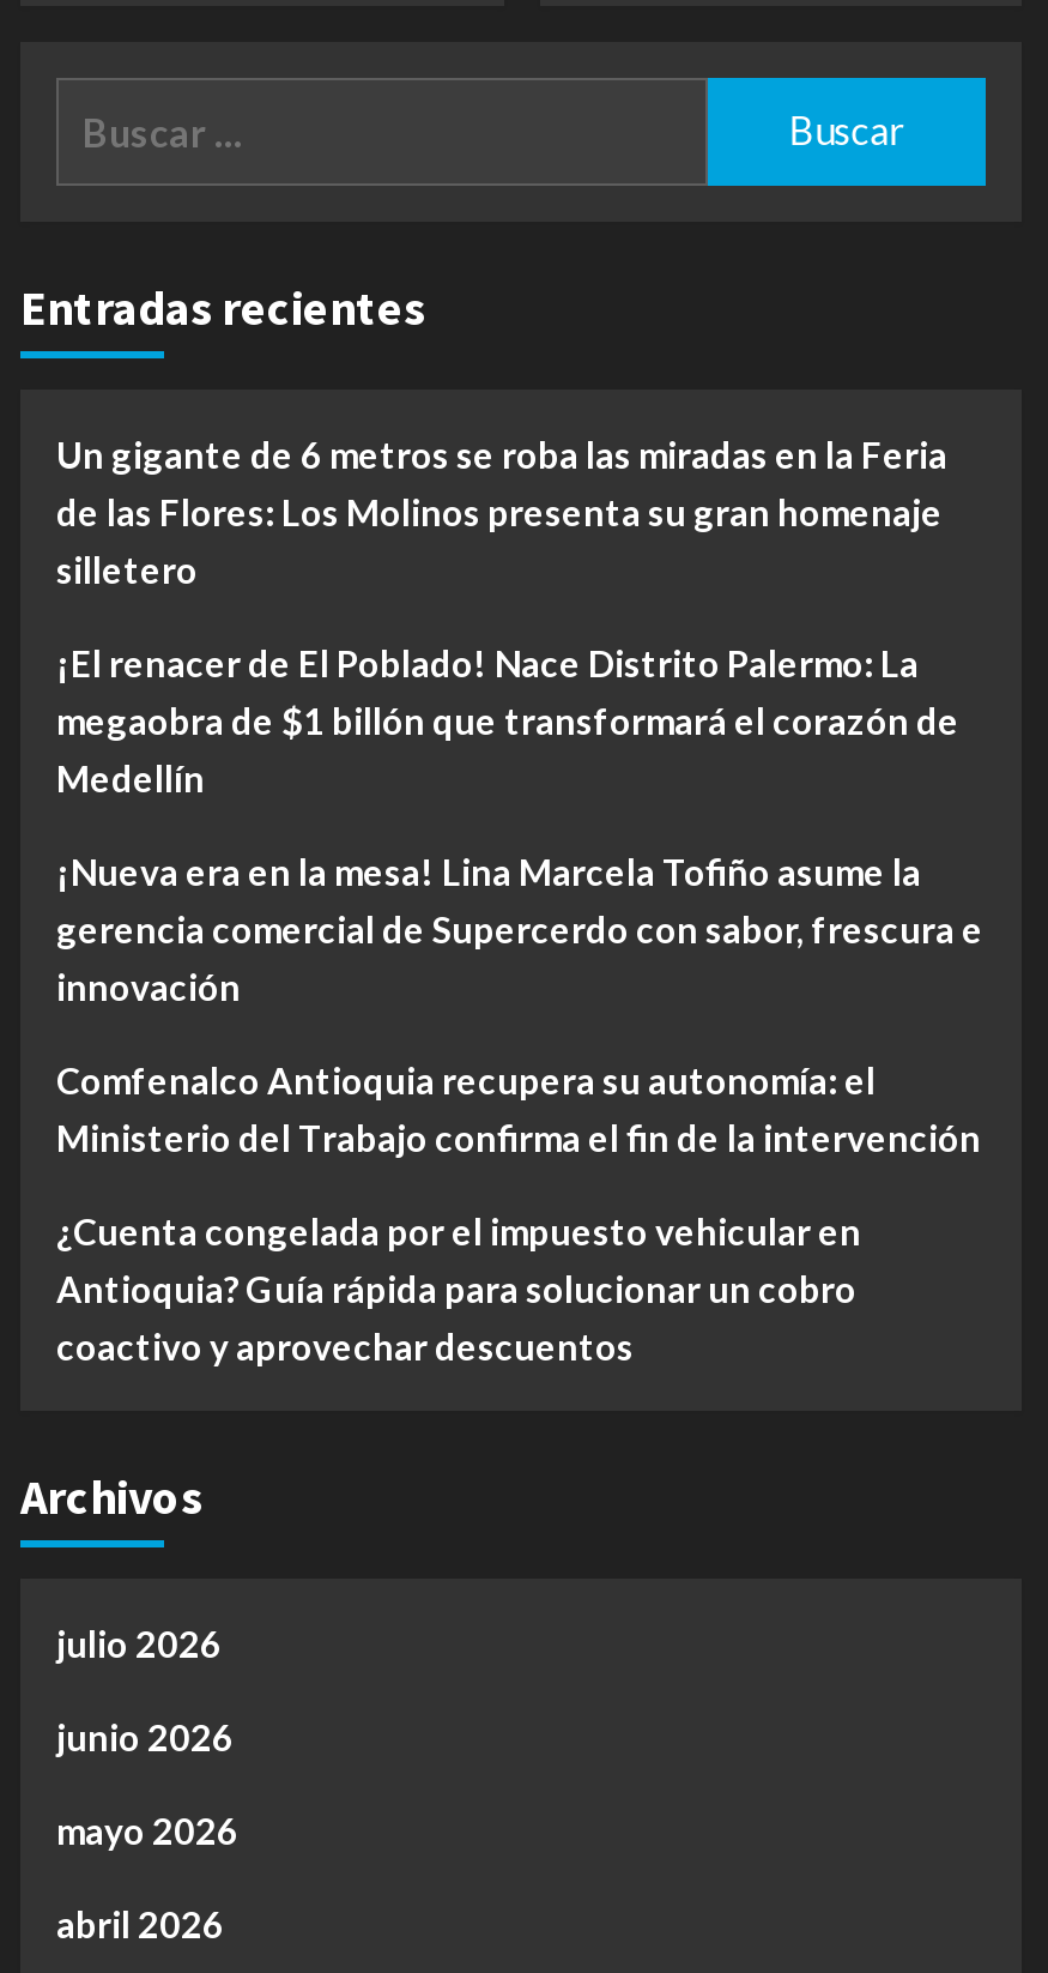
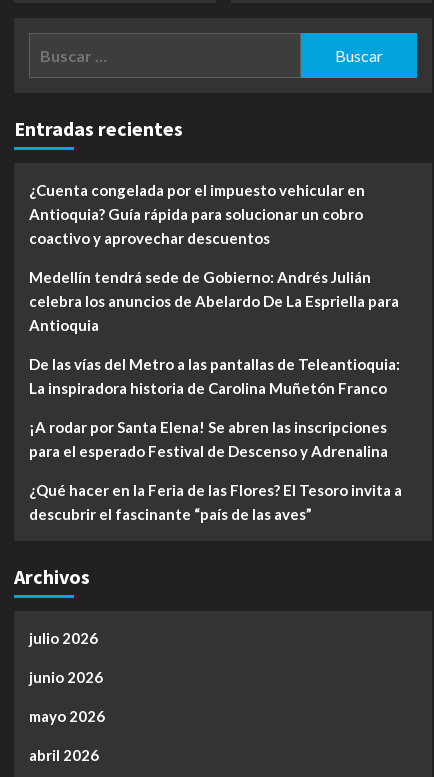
- Un gigante de 6 metros se roba las miradas en la Feria
- de las Flores: Los Molinos presenta su gran homenaje
- silletero
- ¡El renacer de El Poblado! Nace Distrito Palermo: La
- megaobra de $1 billón que transformará el corazón de
- Medellín
- ¡Nueva era en la mesa! Lina Marcela Tofiño asume la
- gerencia comercial de Supercerdo con sabor, frescura e
- innovación
- Comfenalco Antioquia recupera su autonomía: el
- Ministerio del Trabajo confirma el fin de la intervención

moved up: ¿Cuenta congelada por el impuesto vehicular en | Antioquia? Guía rápida para solucionar un cobro | coactivo y aprovechar descuentos

+ Medellín tendrá sede de Gobierno: Andrés Julián
+ celebra los anuncios de Abelardo De La Espriella para
+ Antioquia
+ De las vías del Metro a las pantallas de Teleantioquia:
+ La inspiradora historia de Carolina Muñetón Franco
+ ¡A rodar por Santa Elena! Se abren las inscripciones
+ para el esperado Festival de Descenso y Adrenalina
+ ¿Qué hacer en la Feria de las Flores? El Tesoro invita a
+ descubrir el fascinante “país de las aves”
